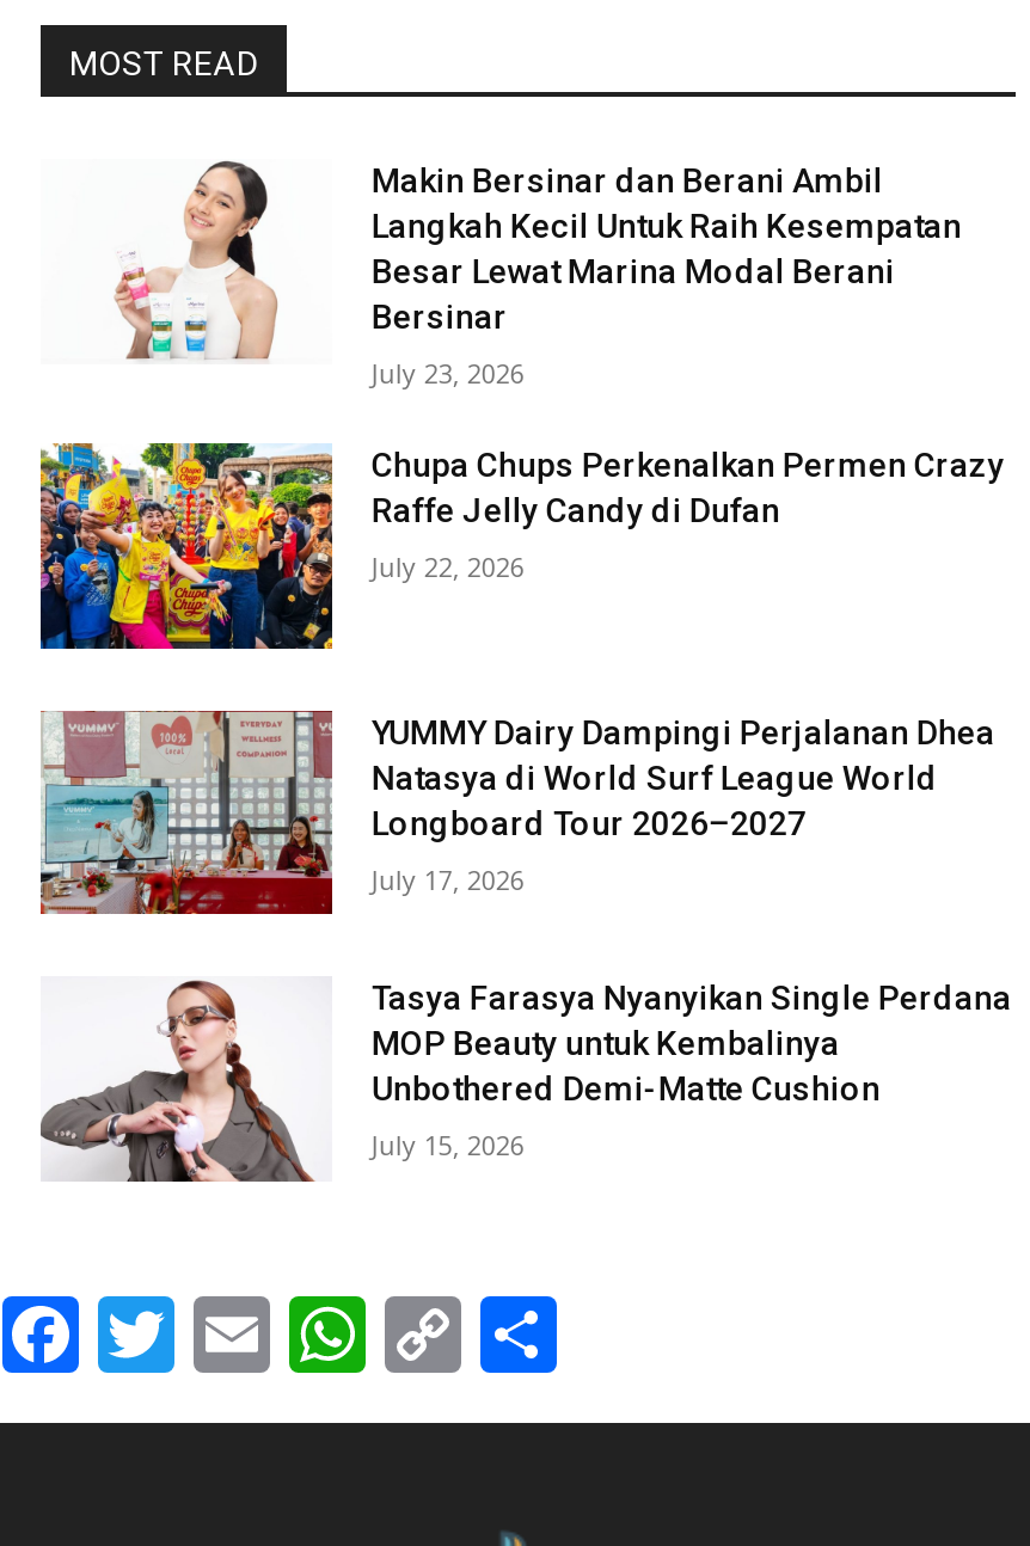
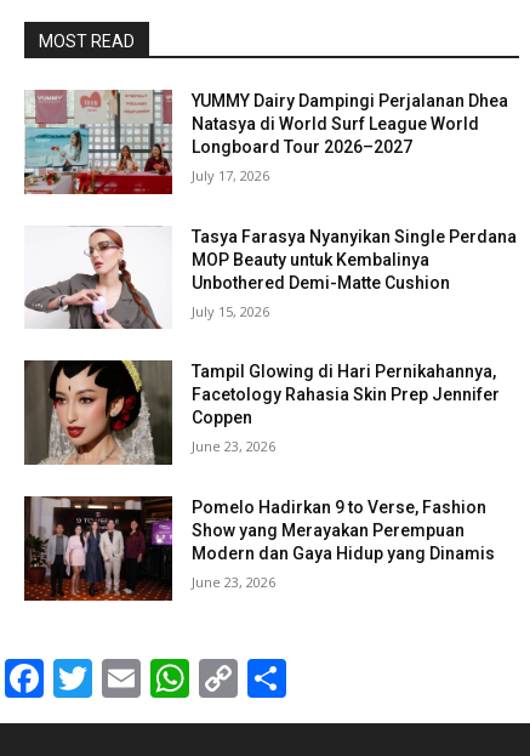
- [image]
- Makin Bersinar dan Berani Ambil
- Langkah Kecil Untuk Raih Kesempatan
- Besar Lewat Marina Modal Berani
- Bersinar
- July 23, 2026
- Chupa Chups Perkenalkan Permen Crazy
- Raffe Jelly Candy di Dufan
- July 22, 2026

- [image]

moved up: [image] | YUMMY Dairy Dampingi Perjalanan Dhea | Natasya di World Surf League World | ... | Unbothered Demi-Matte Cushion | July 15, 2026

+ [image]
+ Tampil Glowing di Hari Pernikahannya,
+ Facetology Rahasia Skin Prep Jennifer
+ Coppen
+ June 23, 2026
+ Pomelo Hadirkan 9 to Verse, Fashion
+ Show yang Merayakan Perempuan
+ Modern dan Gaya Hidup yang Dinamis
+ June 23, 2026

+ [image]
